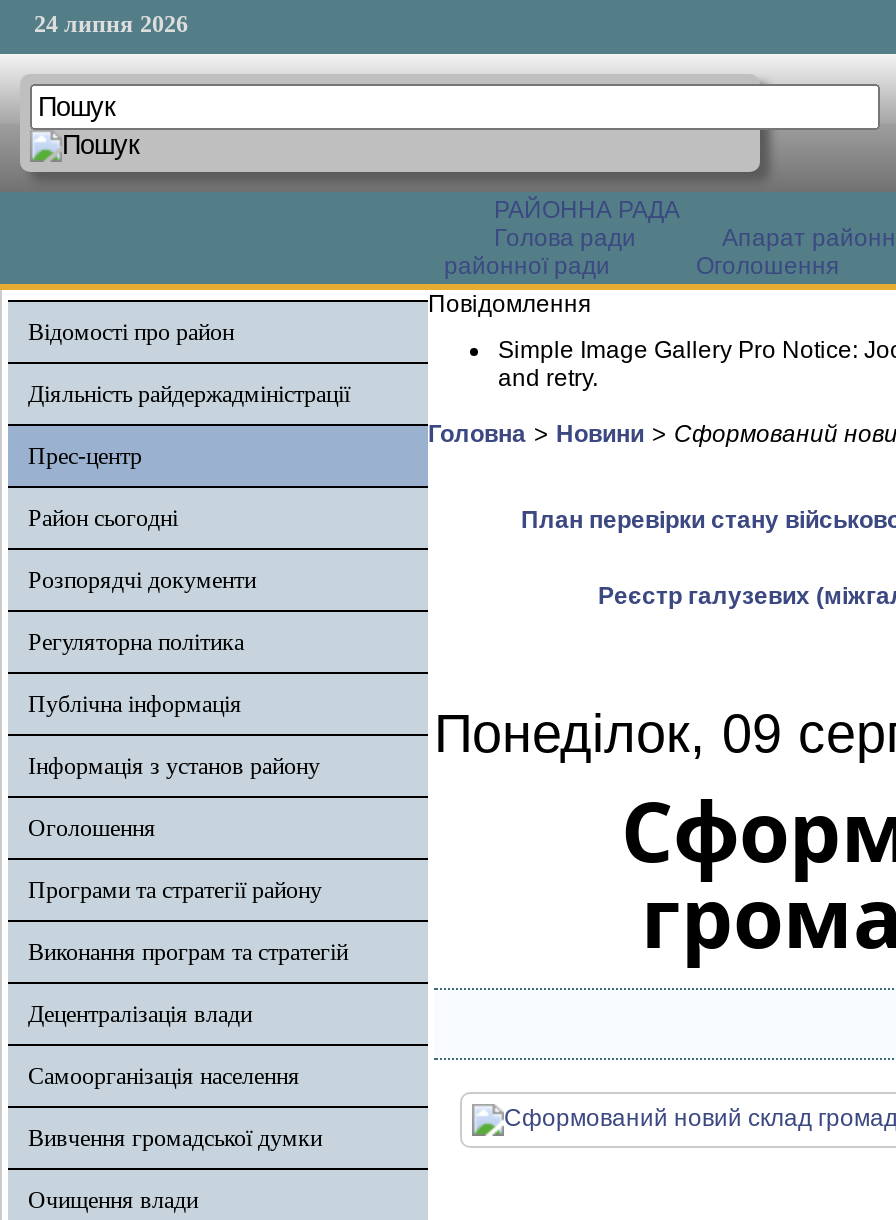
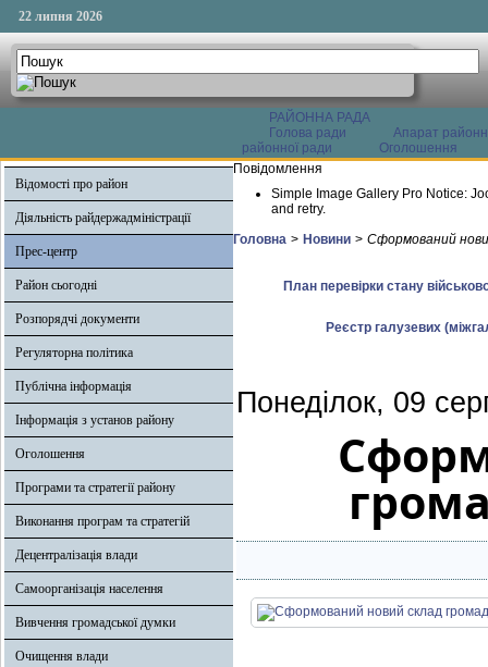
- 24 липня 2026
+ 22 липня 2026
